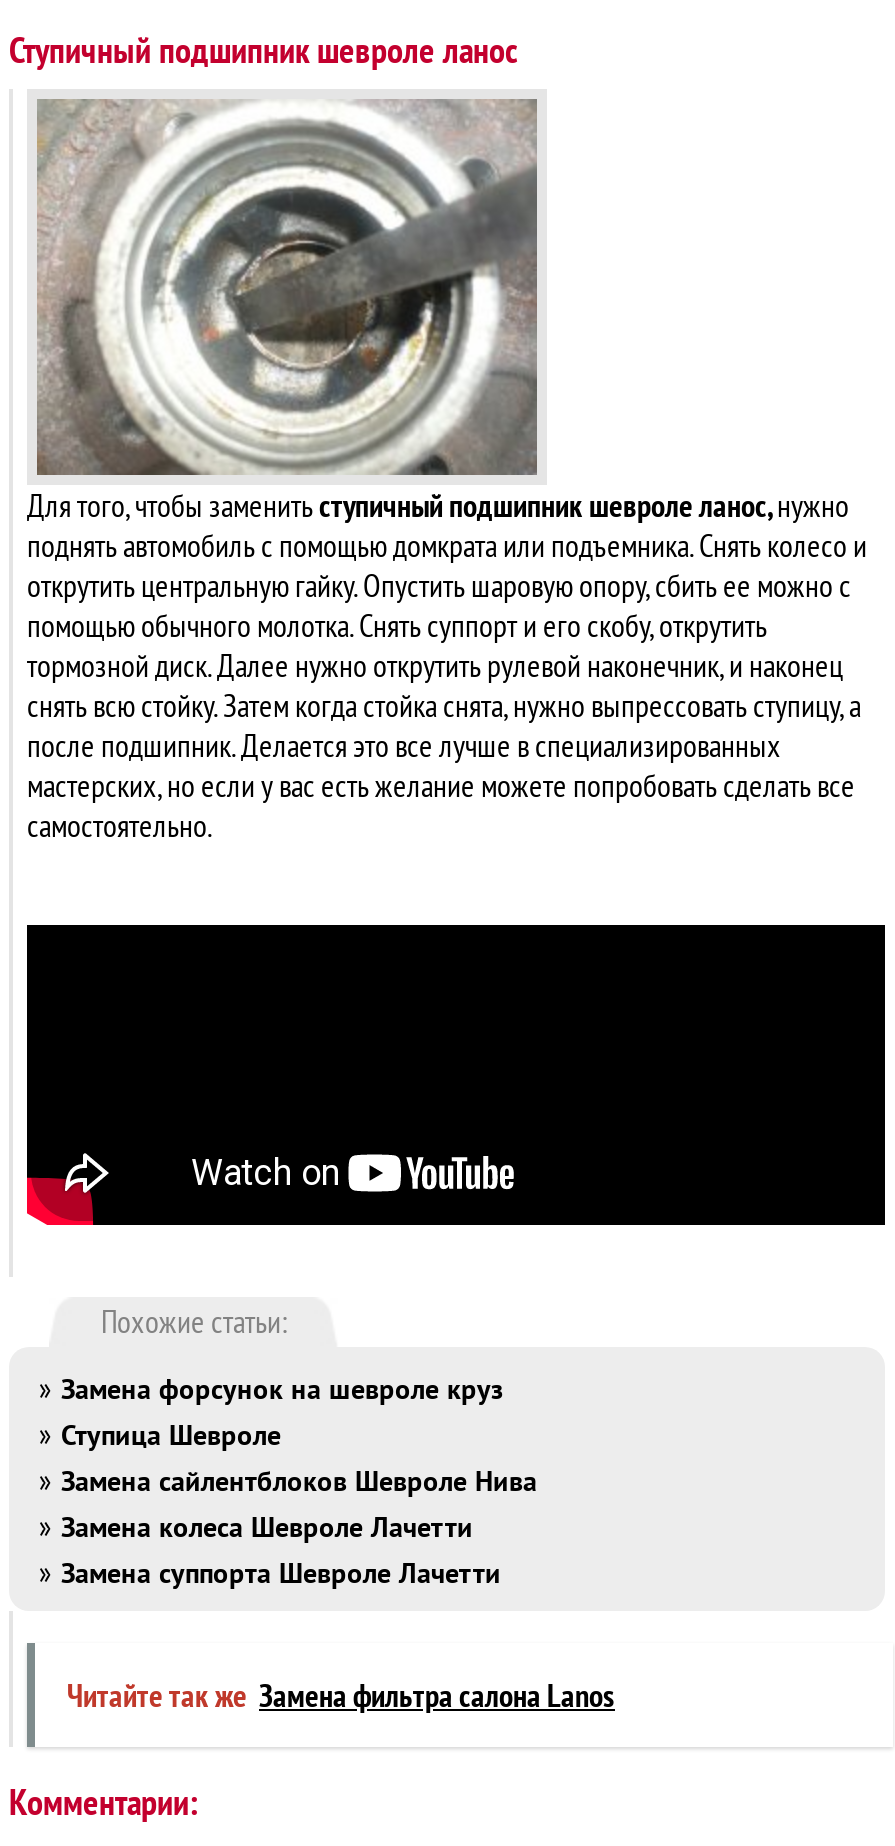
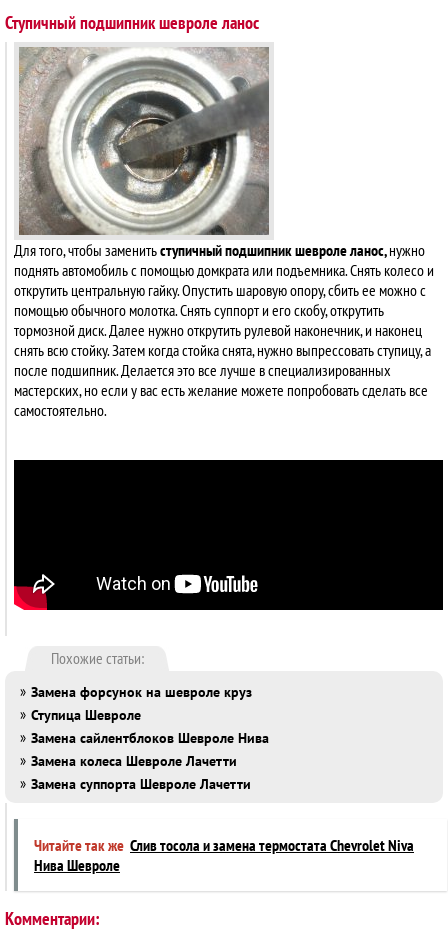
- Читайте так же Замена фильтра салона Lanos
+ Читайте так же Слив тосола и замена термостата Chevrolet Niva
+ Нива Шевроле
